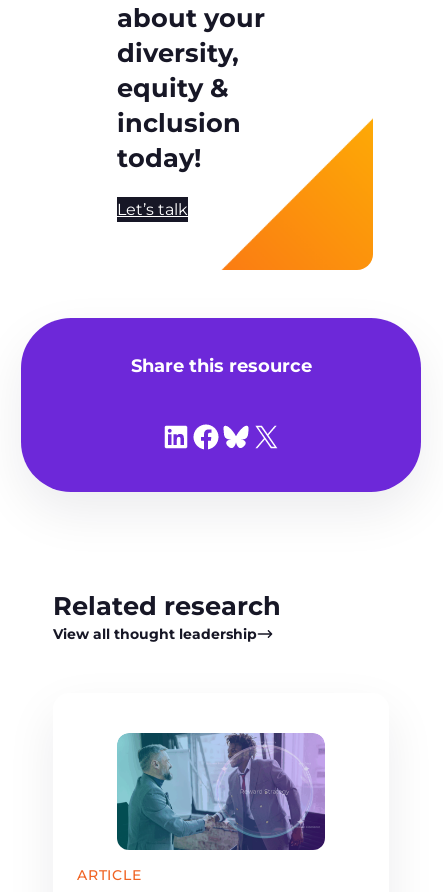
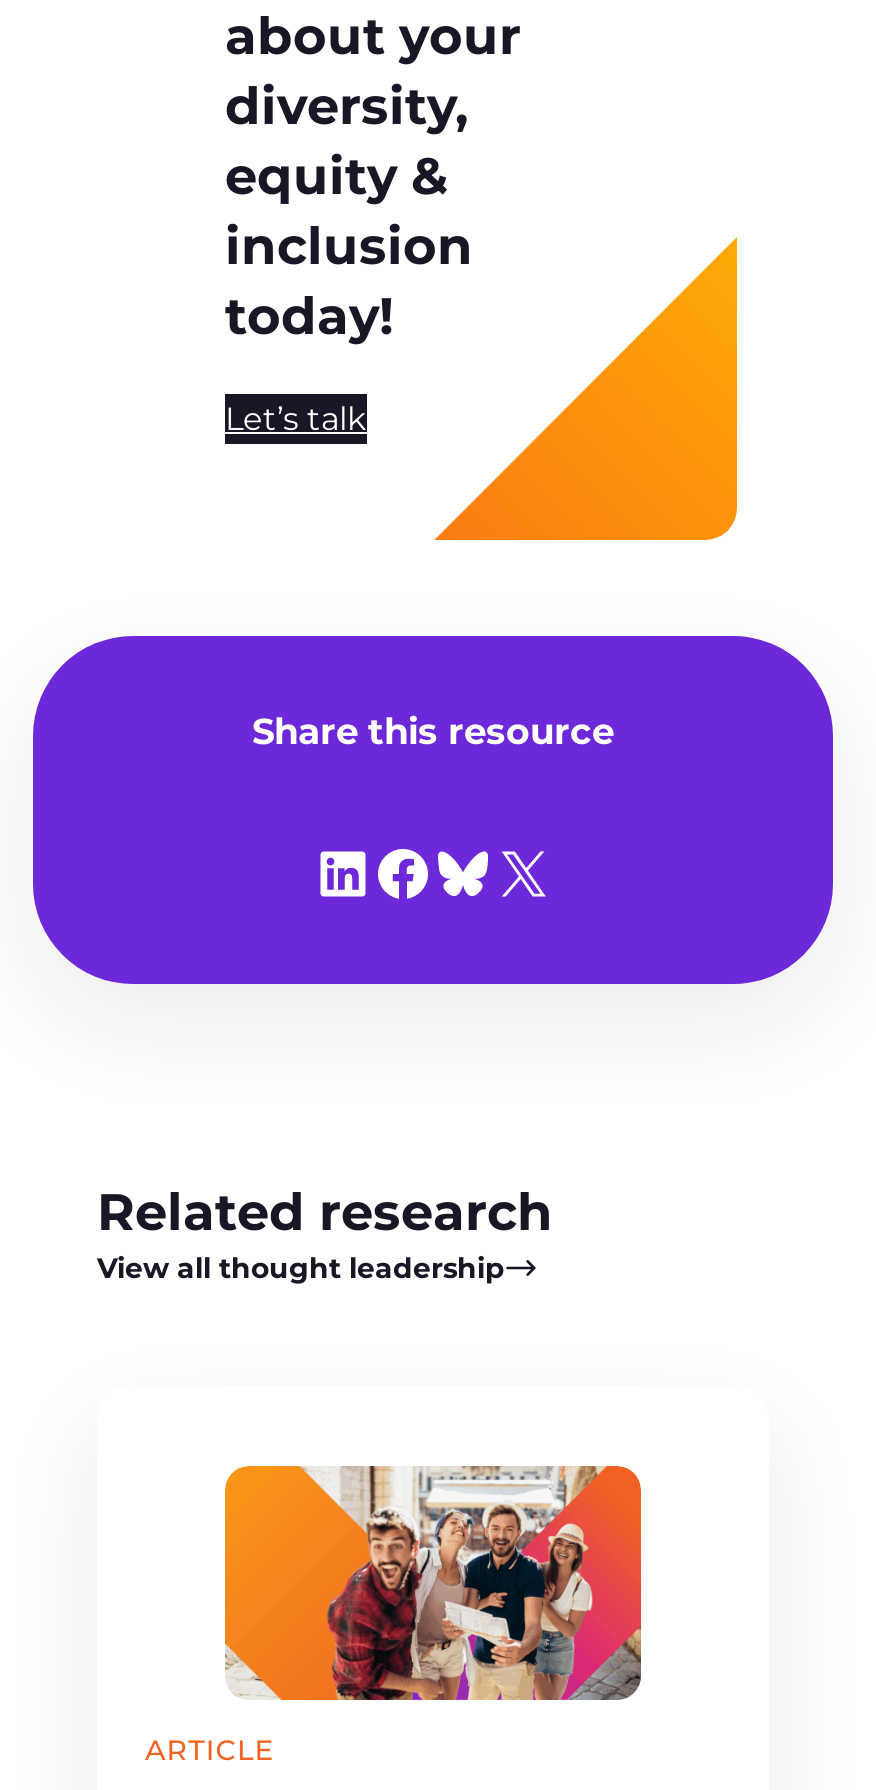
- [image]
+ [image]
